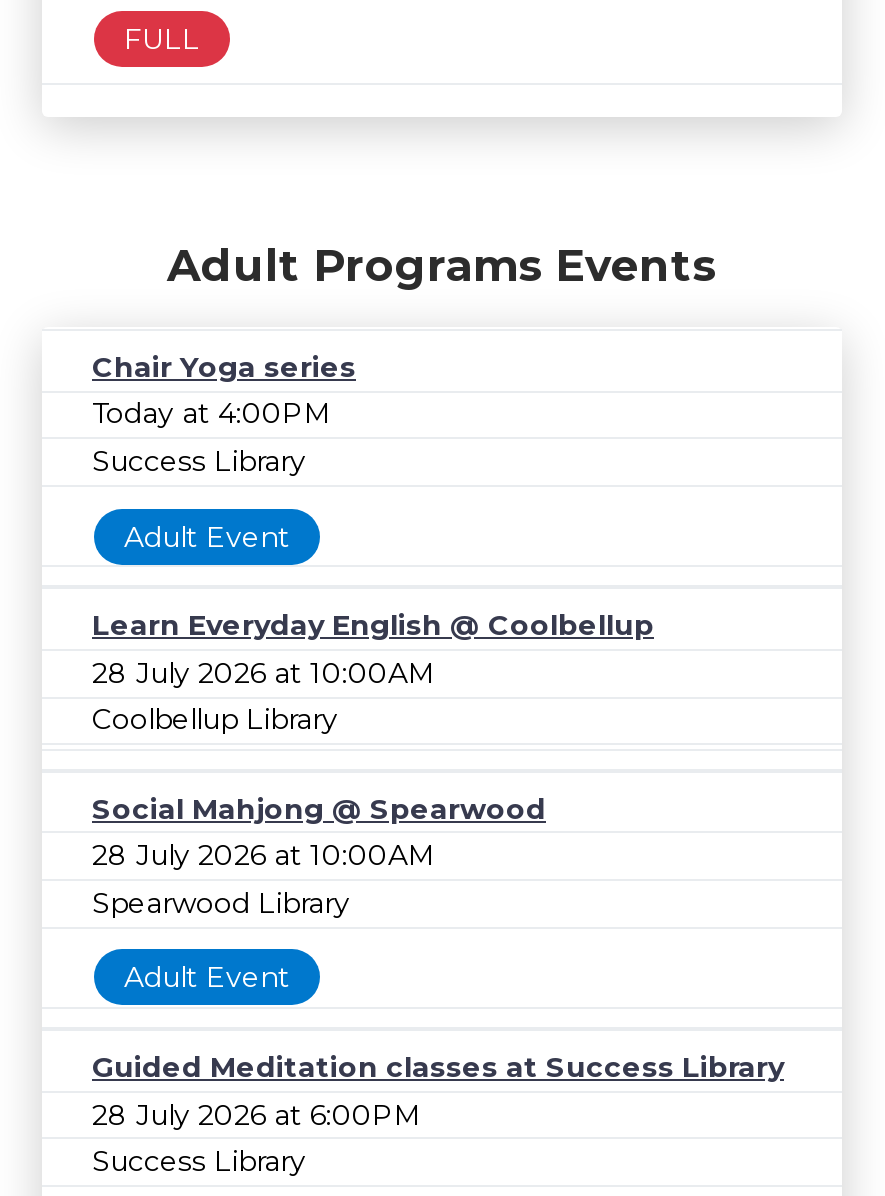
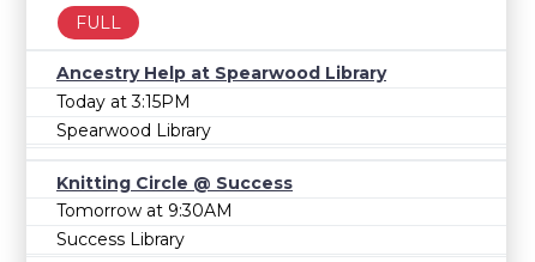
- Adult Programs Events
- Chair Yoga series
- Today at 4:00PM
- Success Library
- Adult Event
- Learn Everyday English @ Coolbellup
- 28 July 2026 at 10:00AM
- Coolbellup Library
- Social Mahjong @ Spearwood
- 28 July 2026 at 10:00AM
+ Ancestry Help at Spearwood Library
+ Today at 3:15PM

- Adult Event
- Guided Meditation classes at Success Library
- 28 July 2026 at 6:00PM
+ Knitting Circle @ Success
+ Tomorrow at 9:30AM
